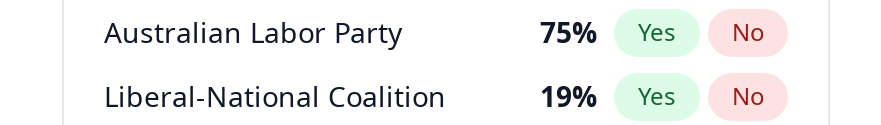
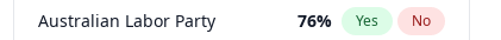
- 75%
- Yes
- No
- Liberal-National Coalition
- 19%
+ 76%
